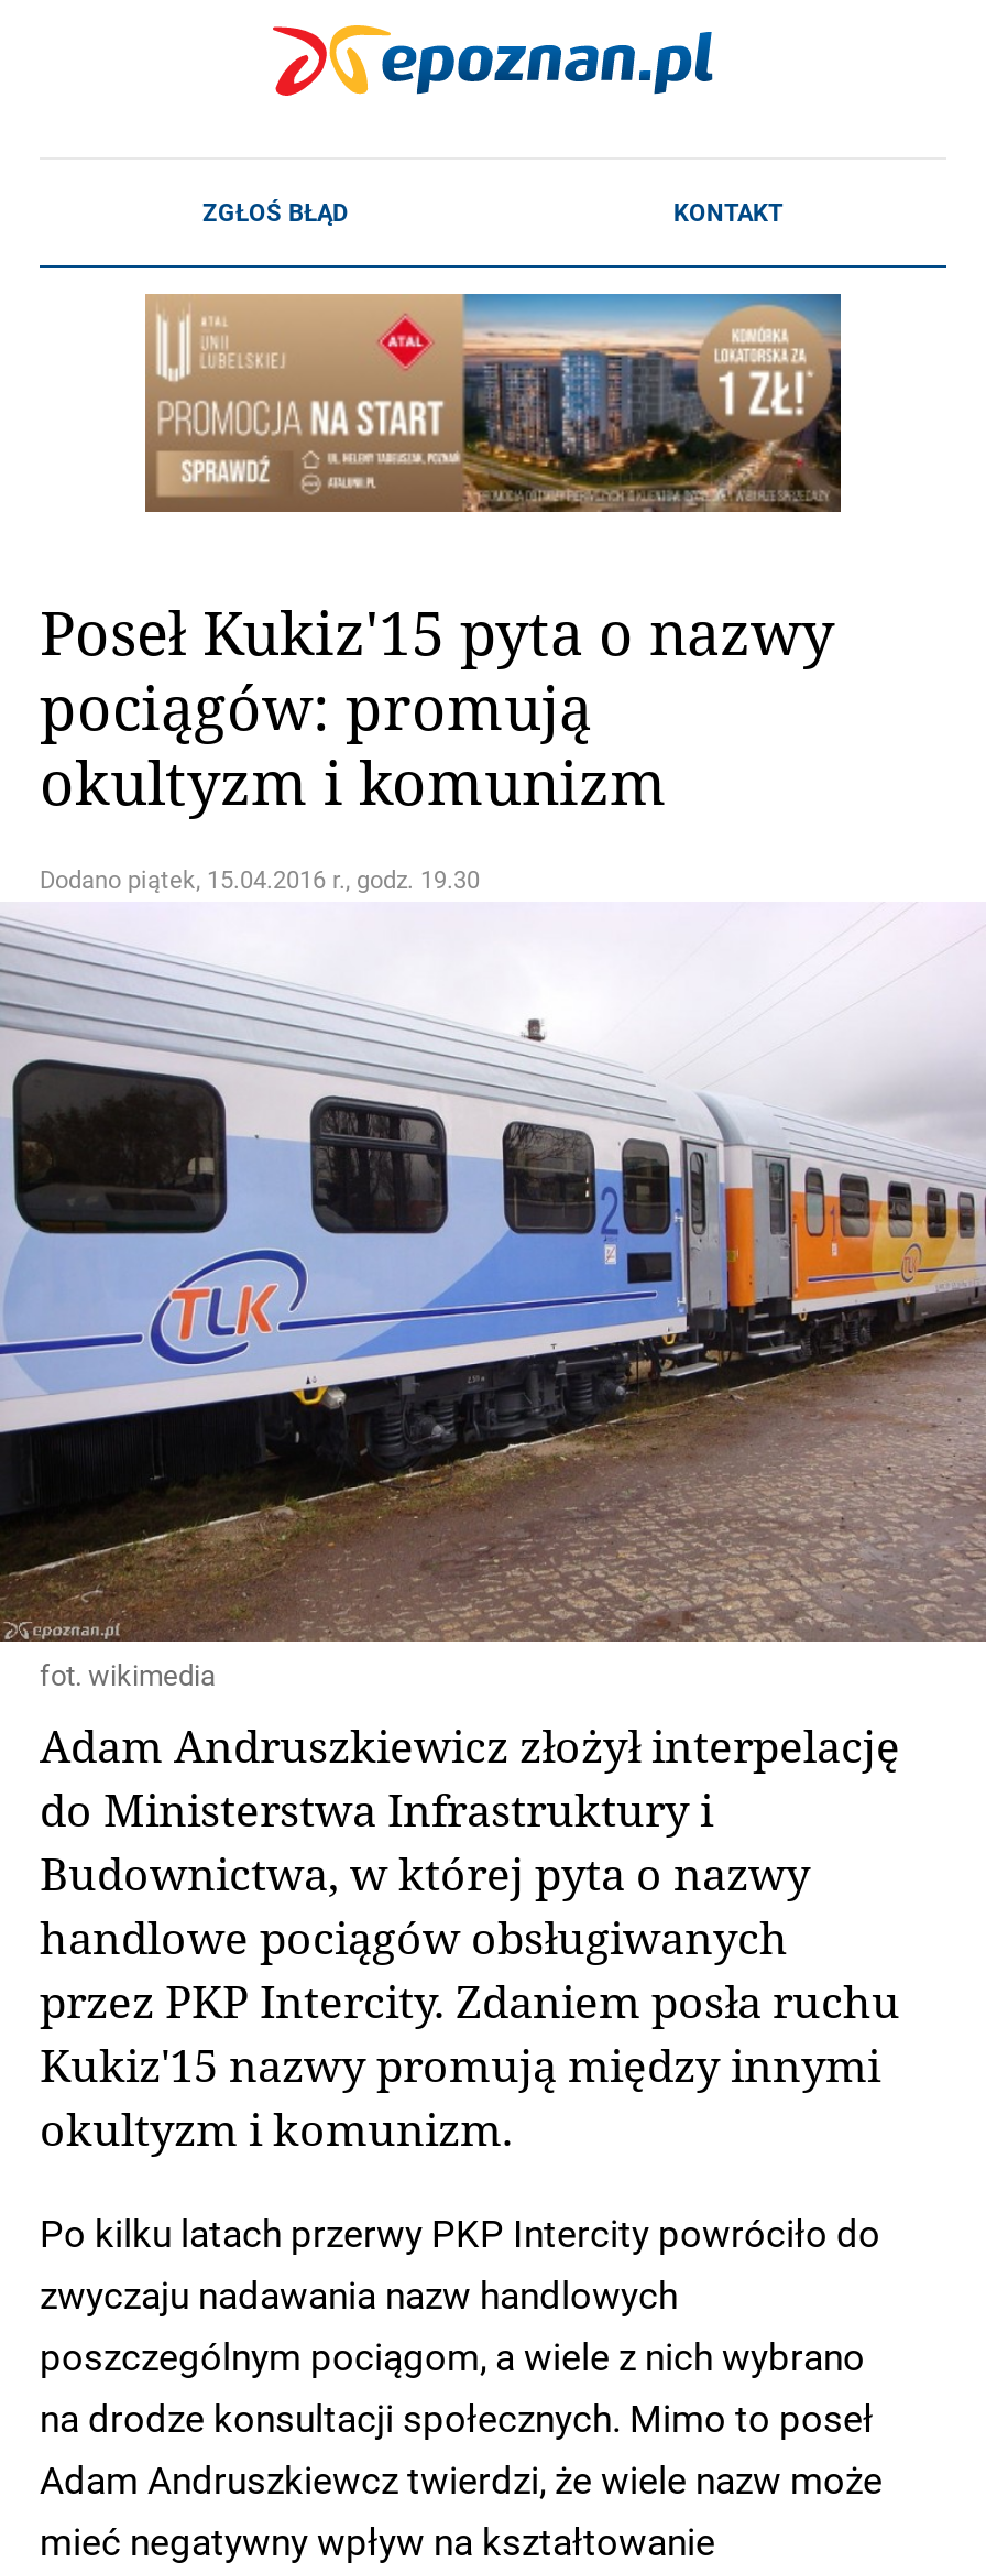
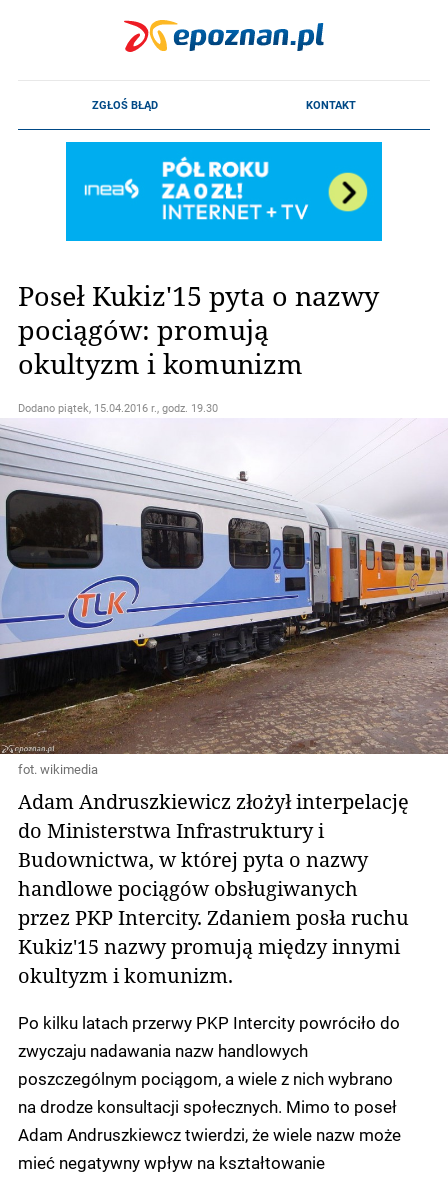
- [image]
+ [image]
